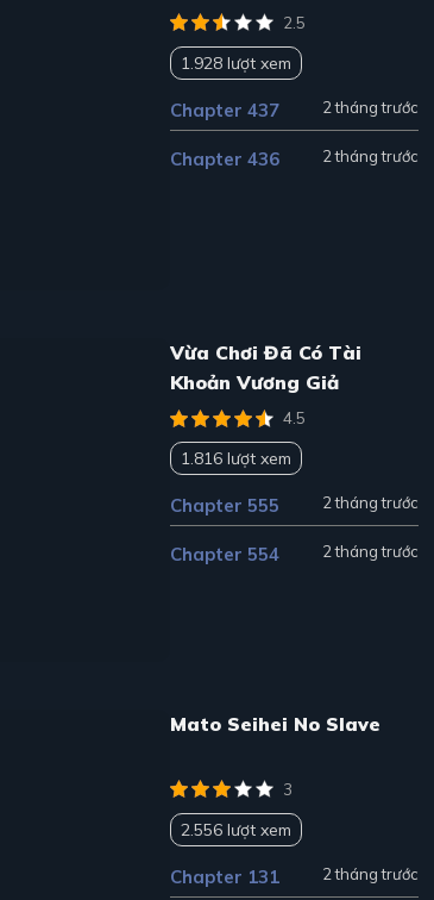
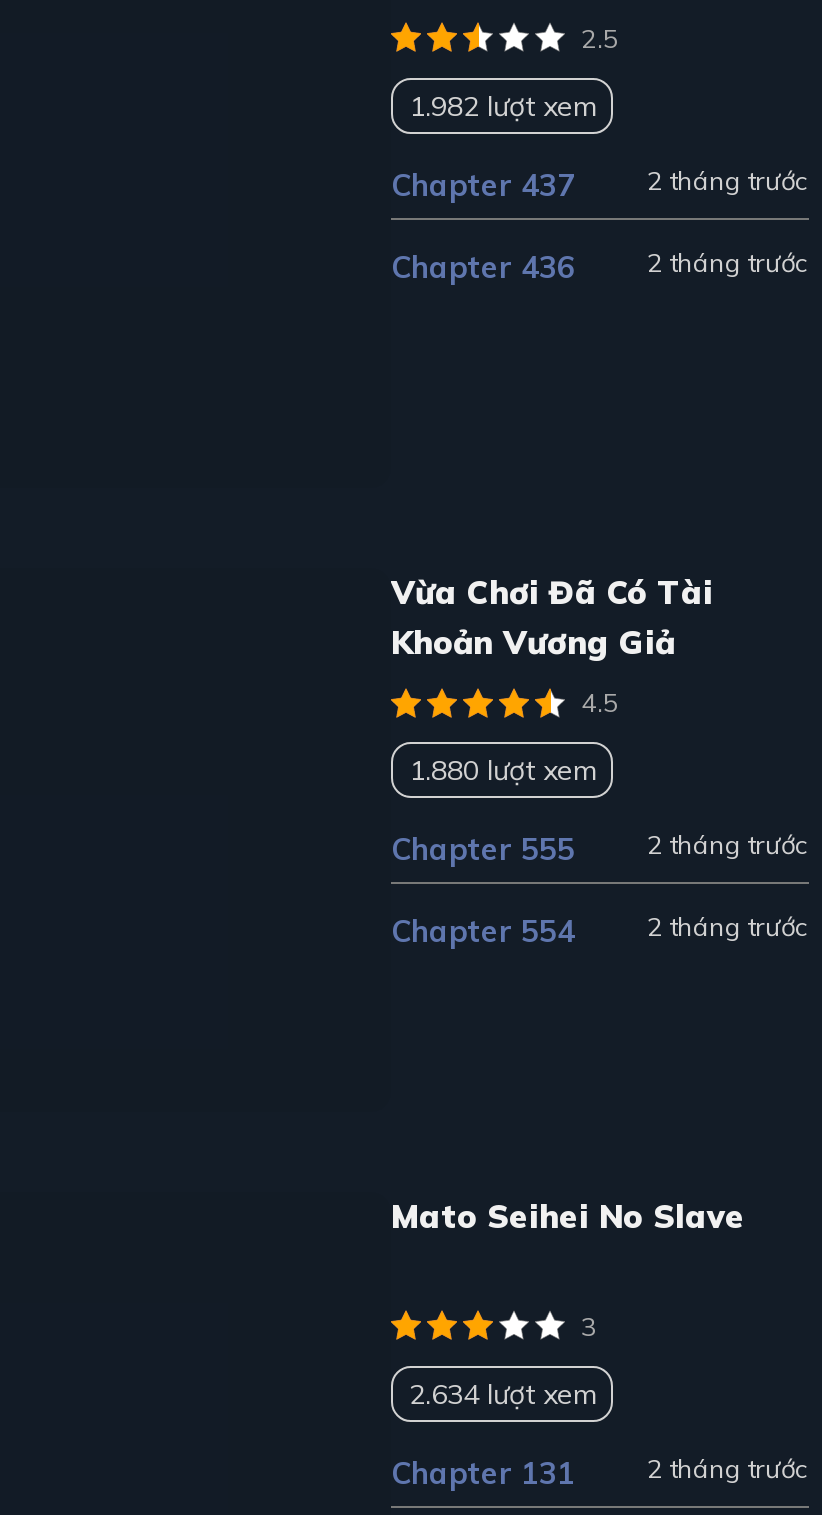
- 1.928 lượt xem
+ 1.982 lượt xem

- 1.816 lượt xem
+ 1.880 lượt xem

- 2.556 lượt xem
+ 2.634 lượt xem
